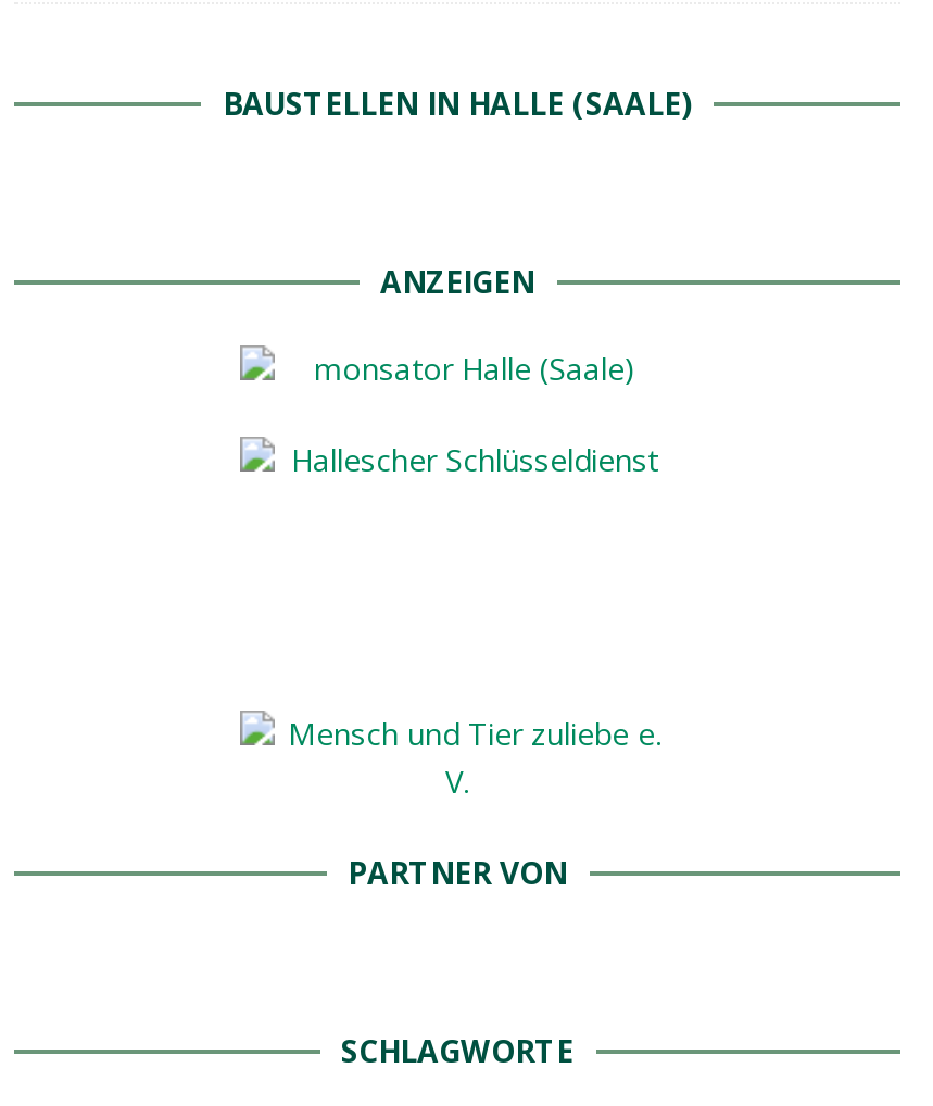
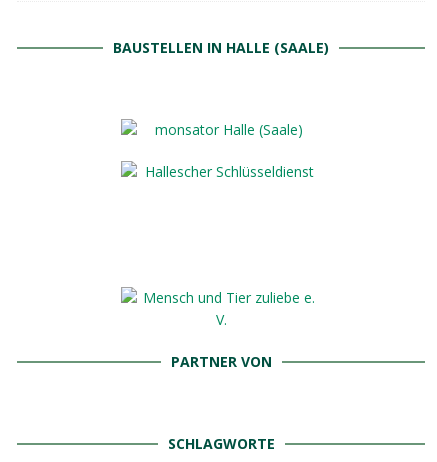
- ANZEIGEN
